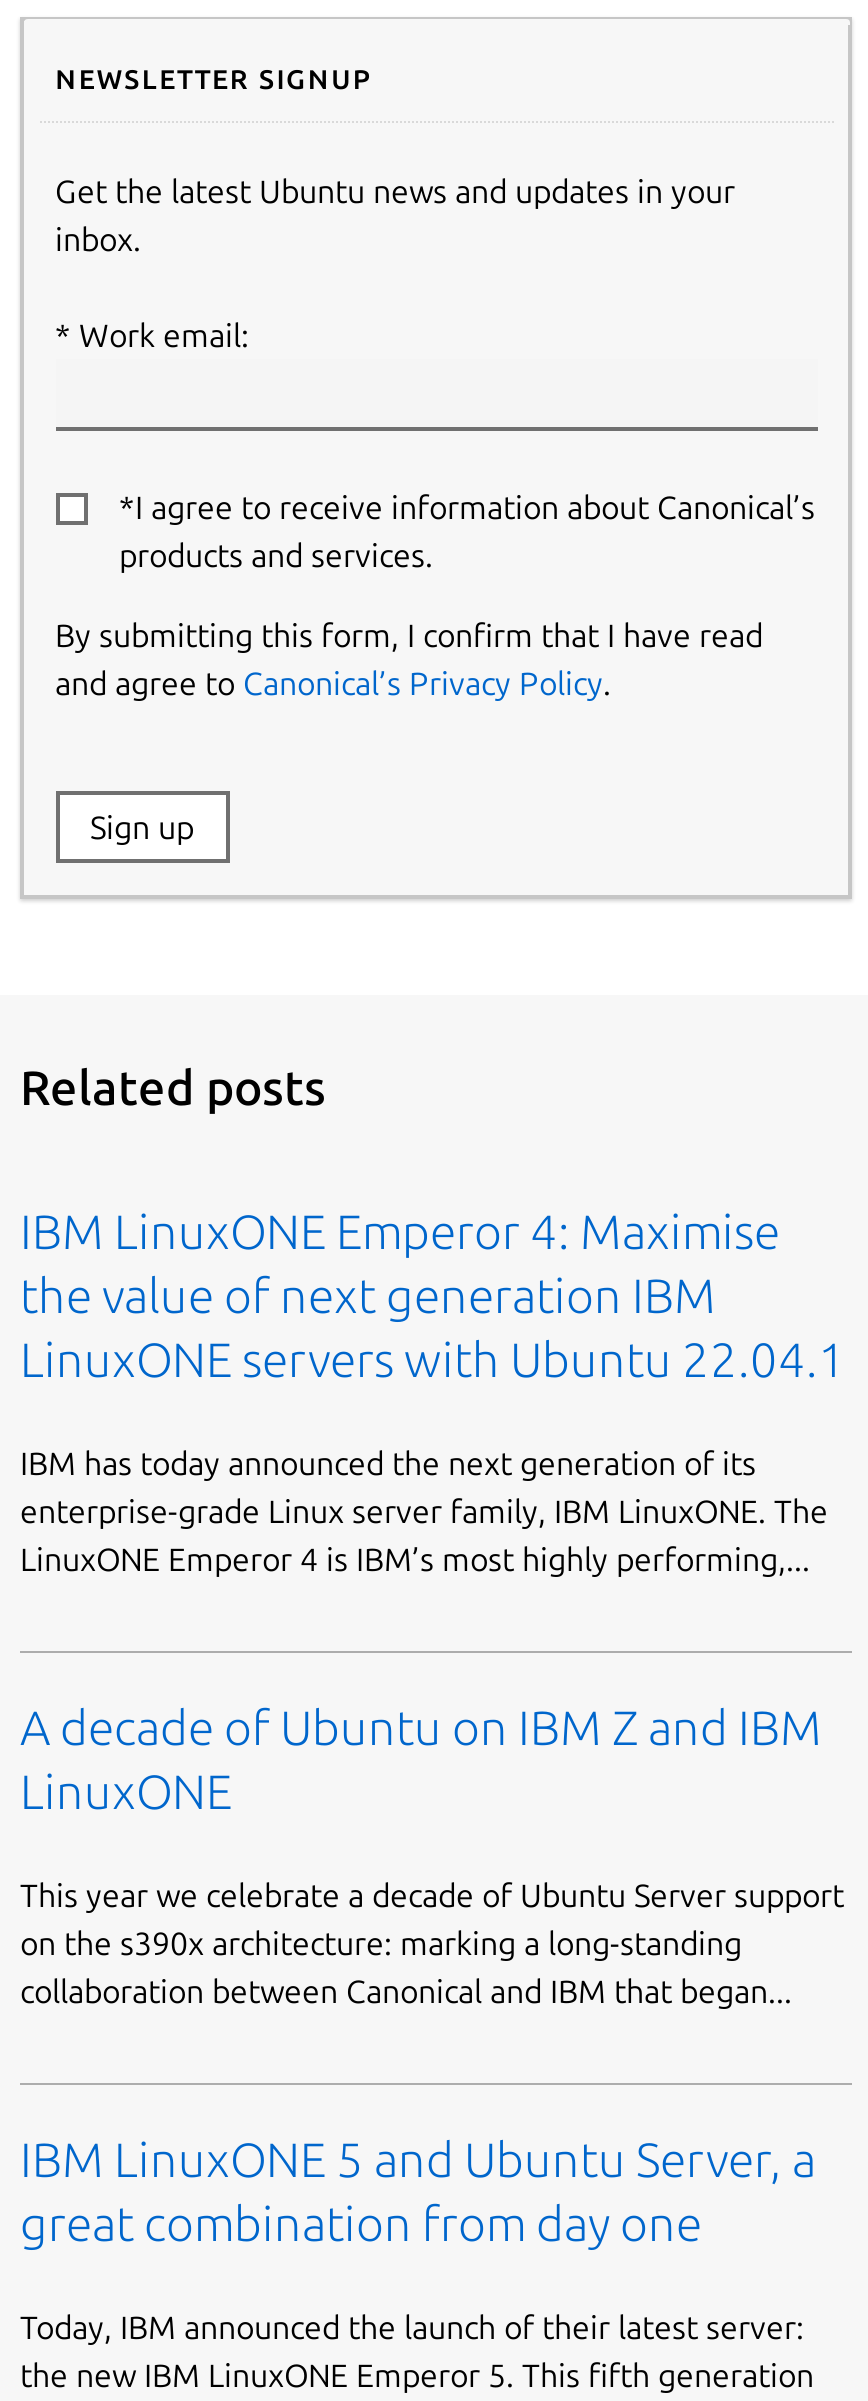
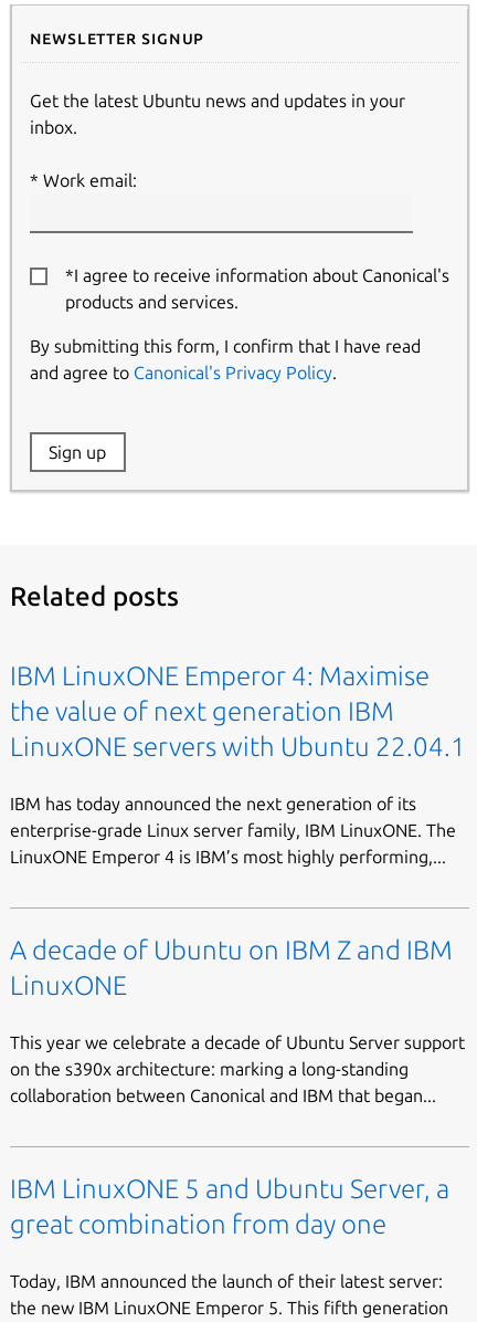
- *I agree to receive information about Canonical’s
+ *I agree to receive information about Canonical's

- and agree to Canonical’s Privacy Policy.
+ and agree to Canonical's Privacy Policy.
